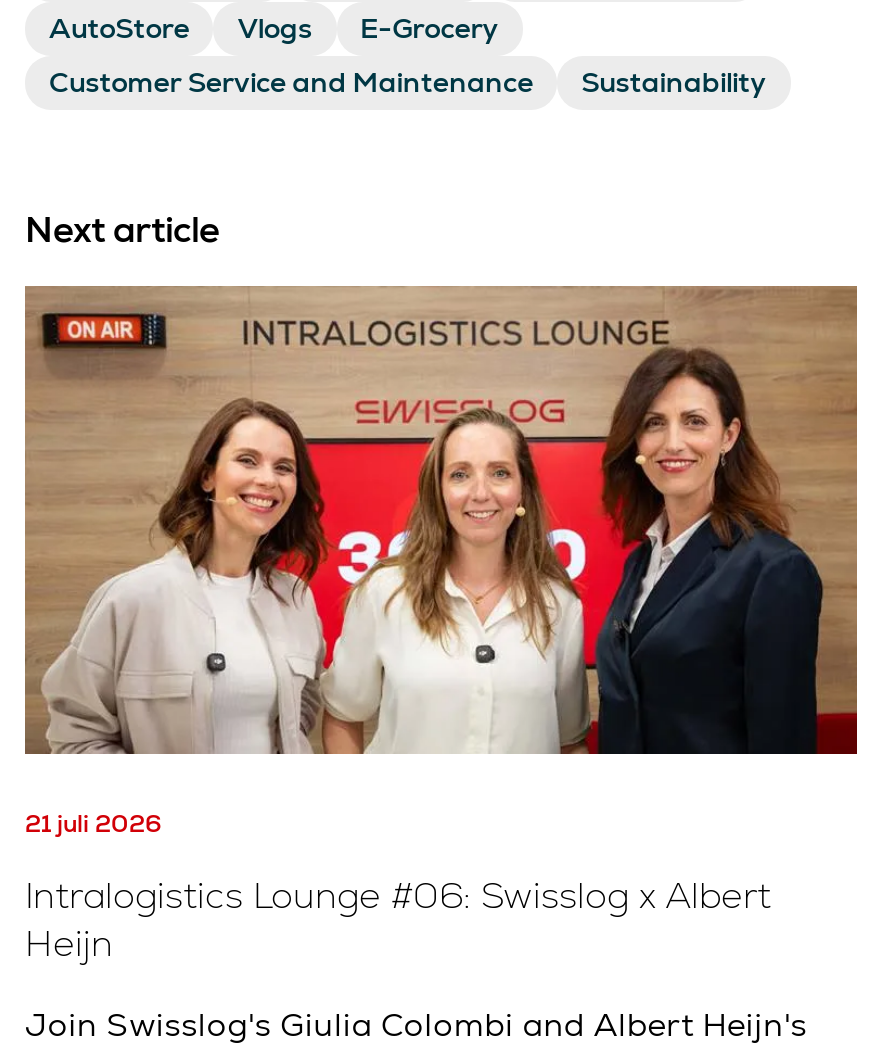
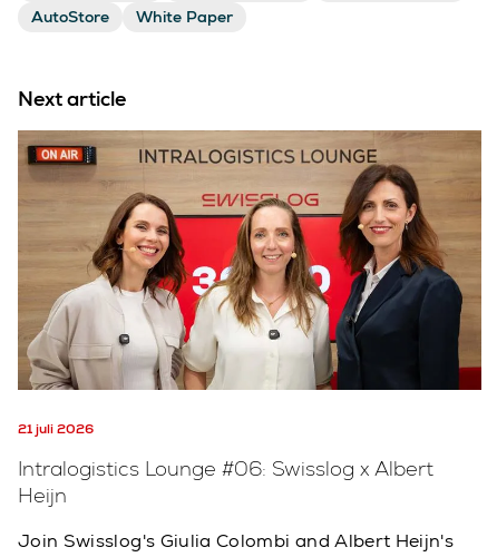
- Vlogs
- E-Grocery
- Customer Service and Maintenance
- Sustainability
+ White Paper
